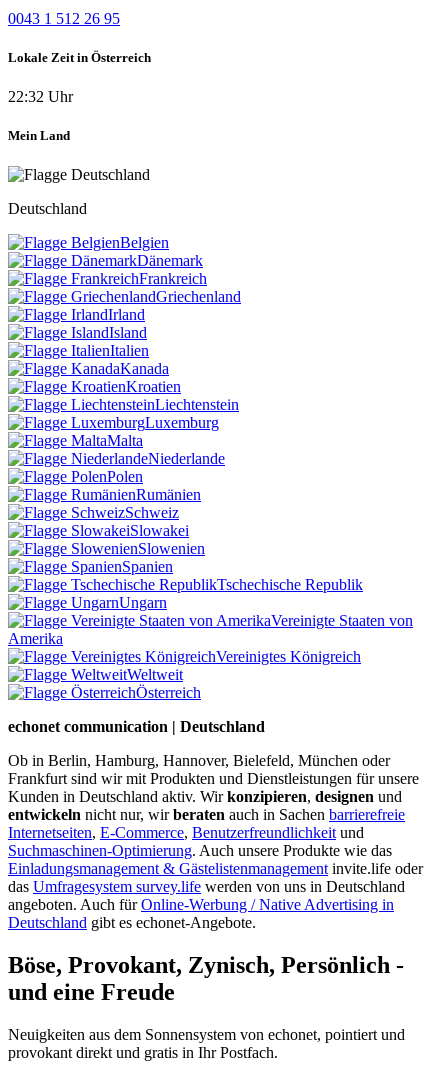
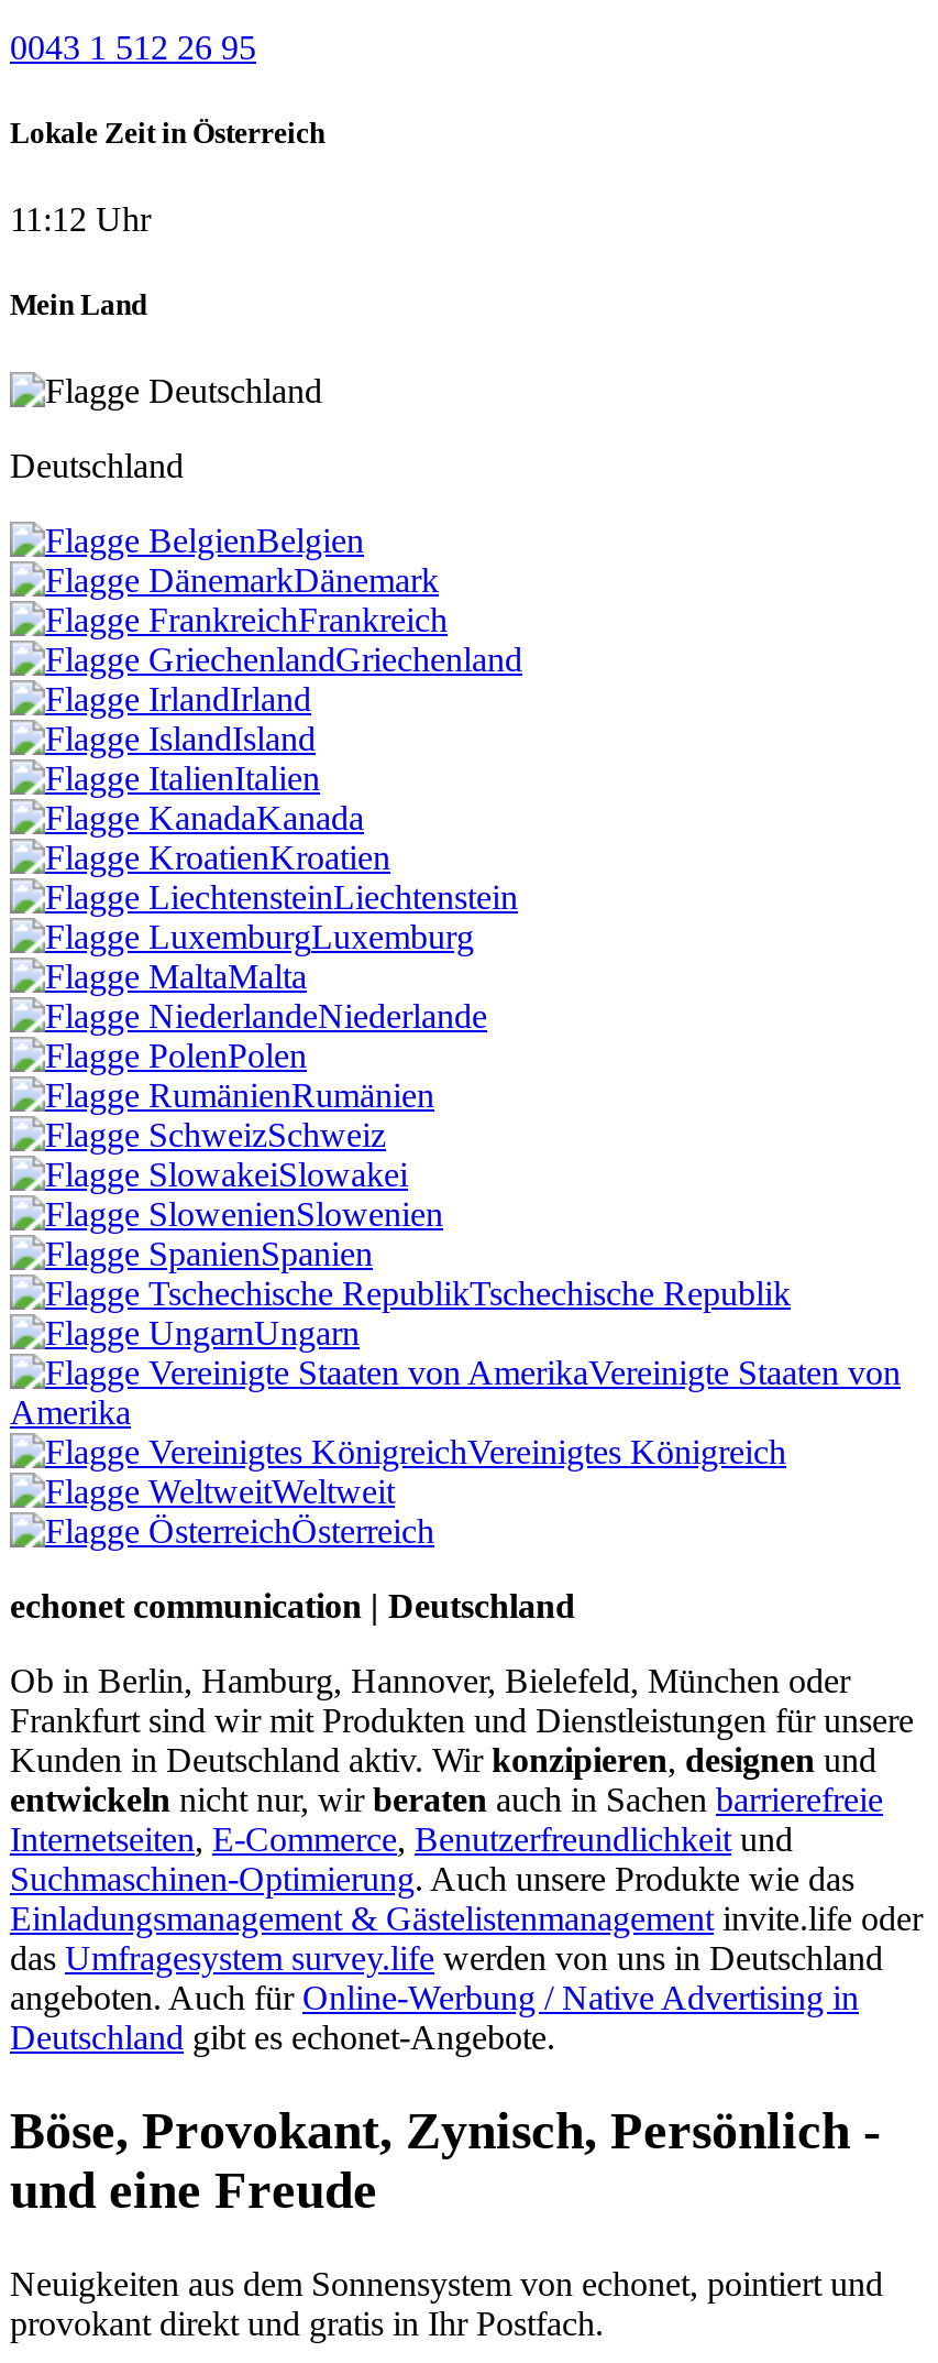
- 22:32 Uhr
+ 11:12 Uhr
